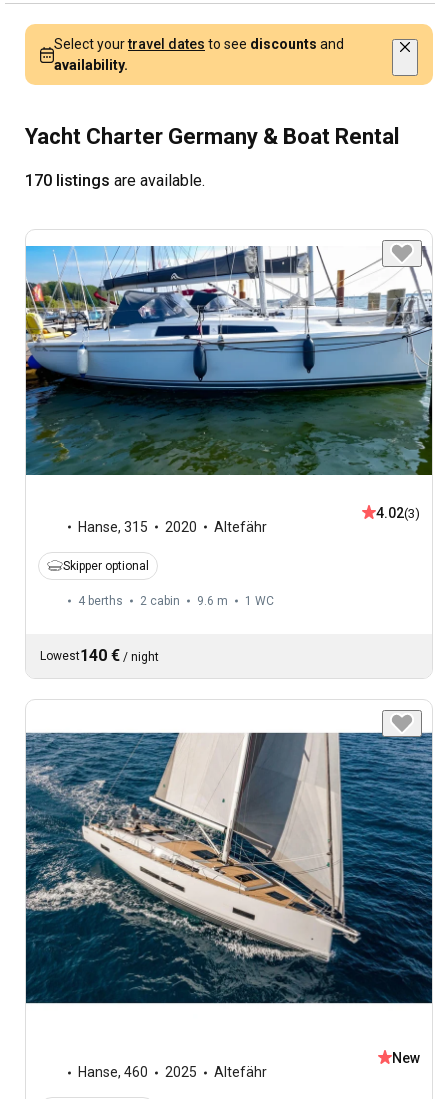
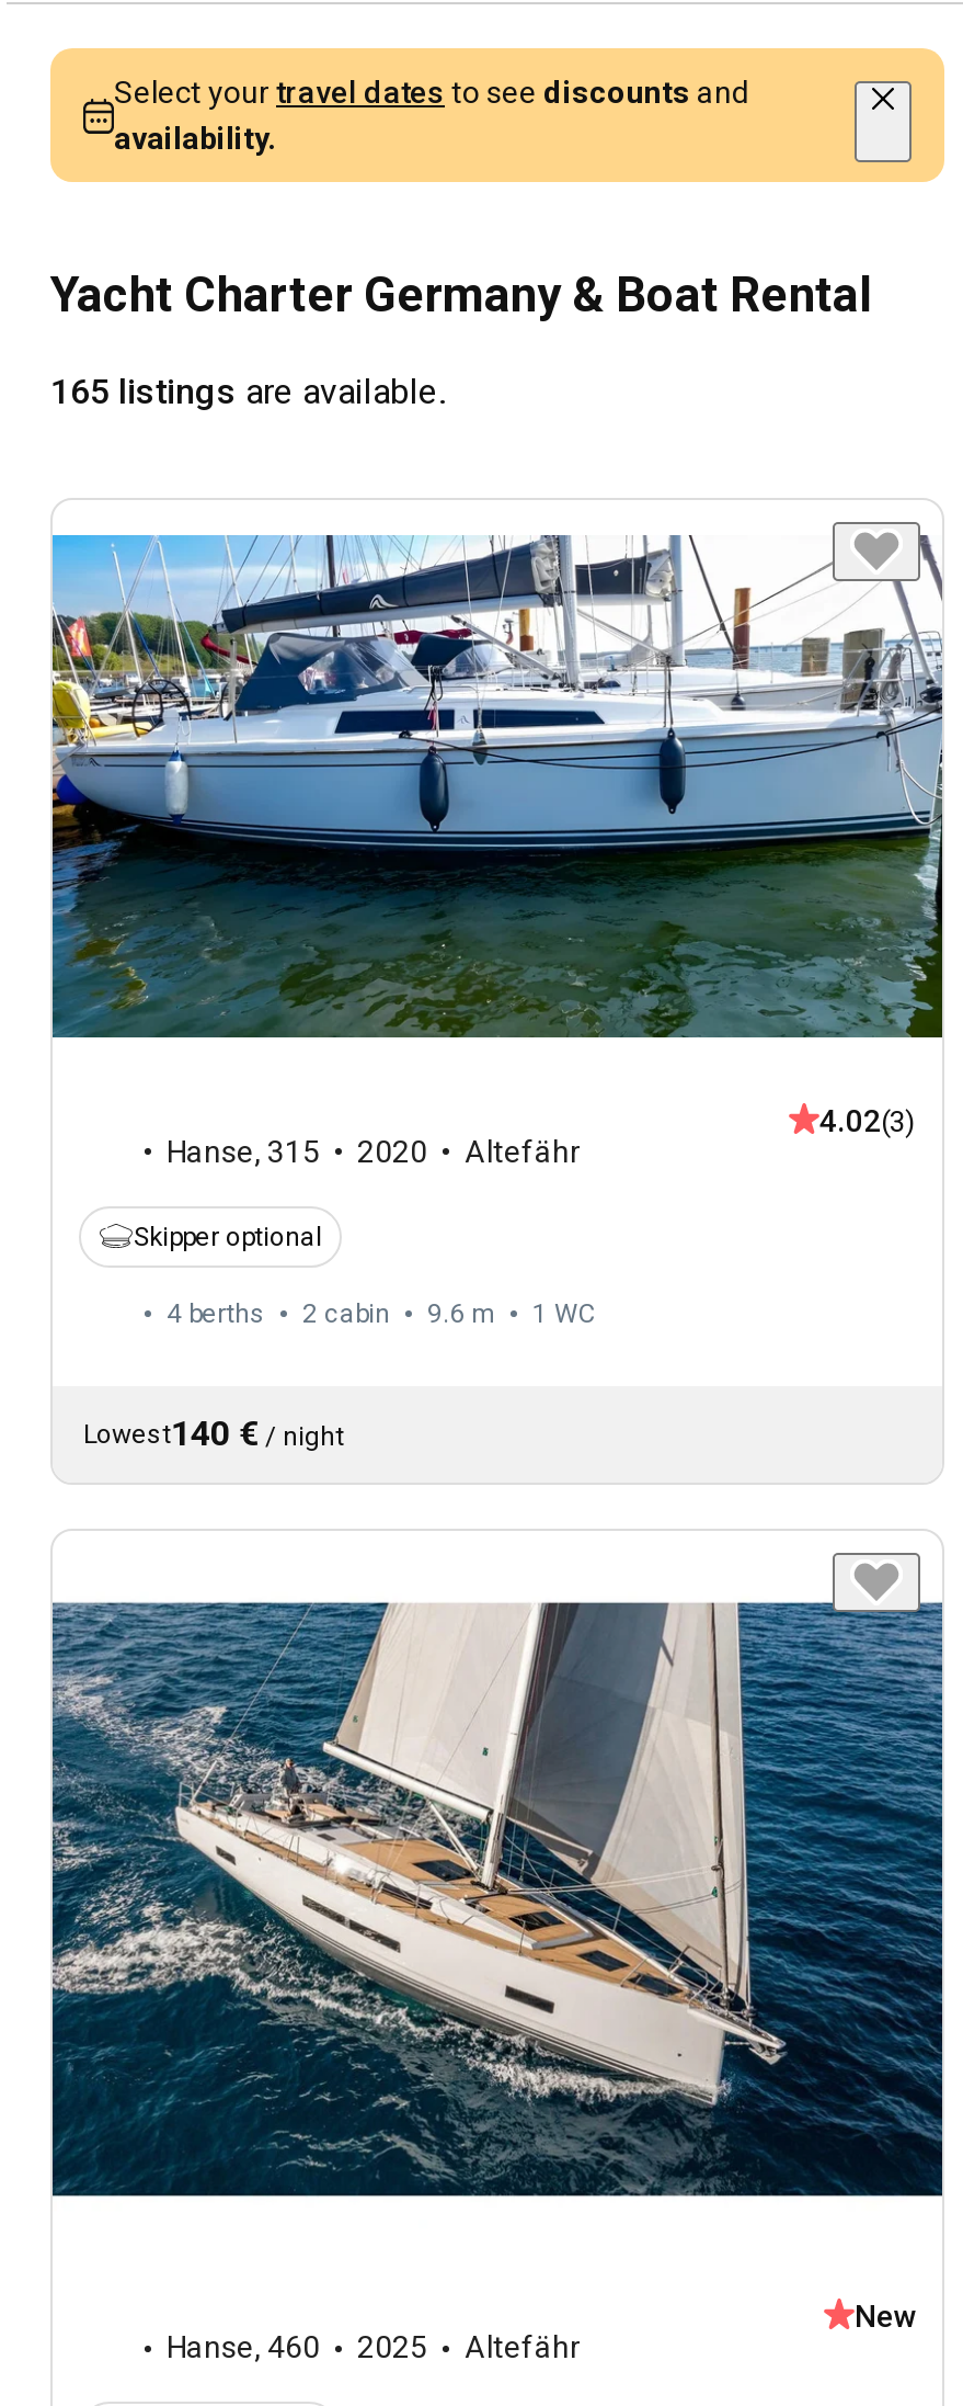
- 170 listings are available.
+ 165 listings are available.
